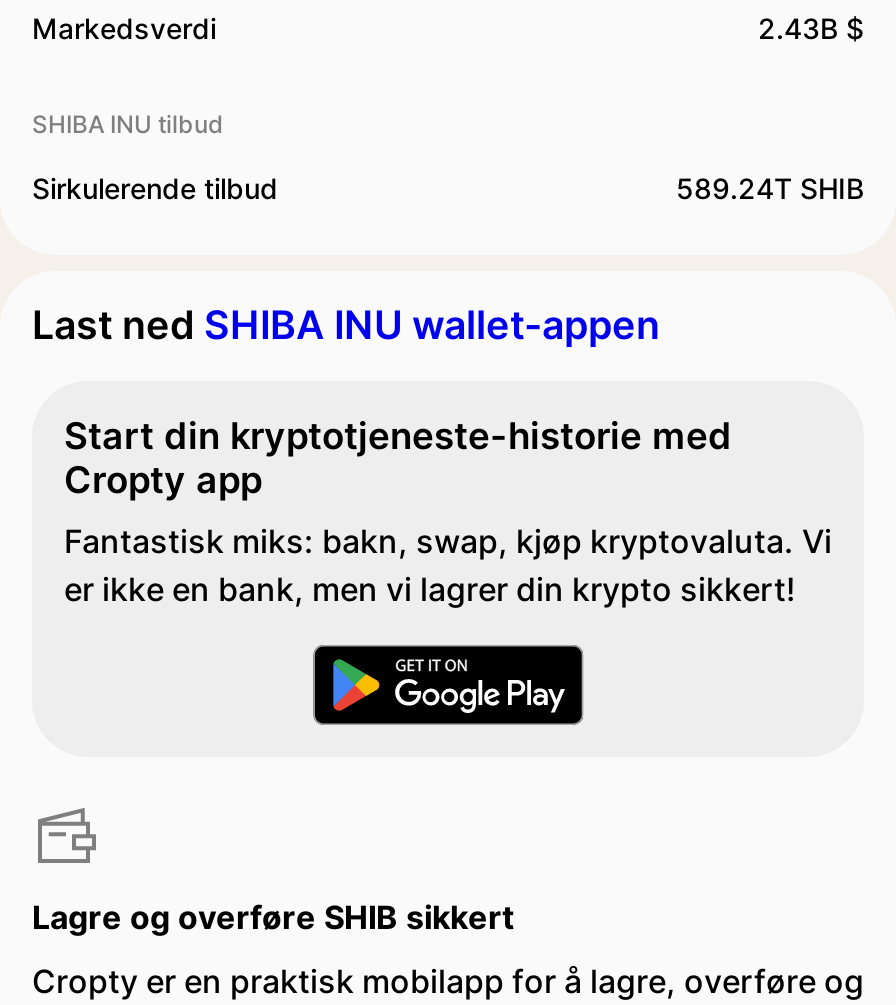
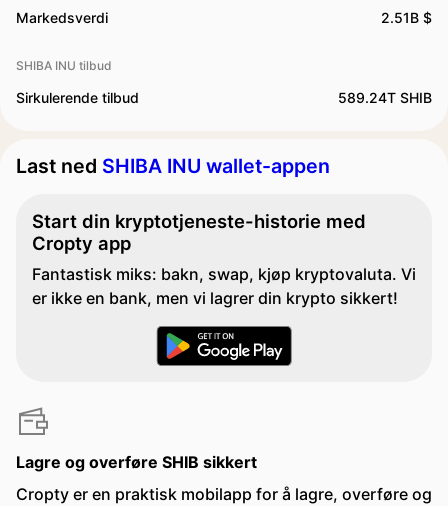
- 2.43B $
+ 2.51B $
